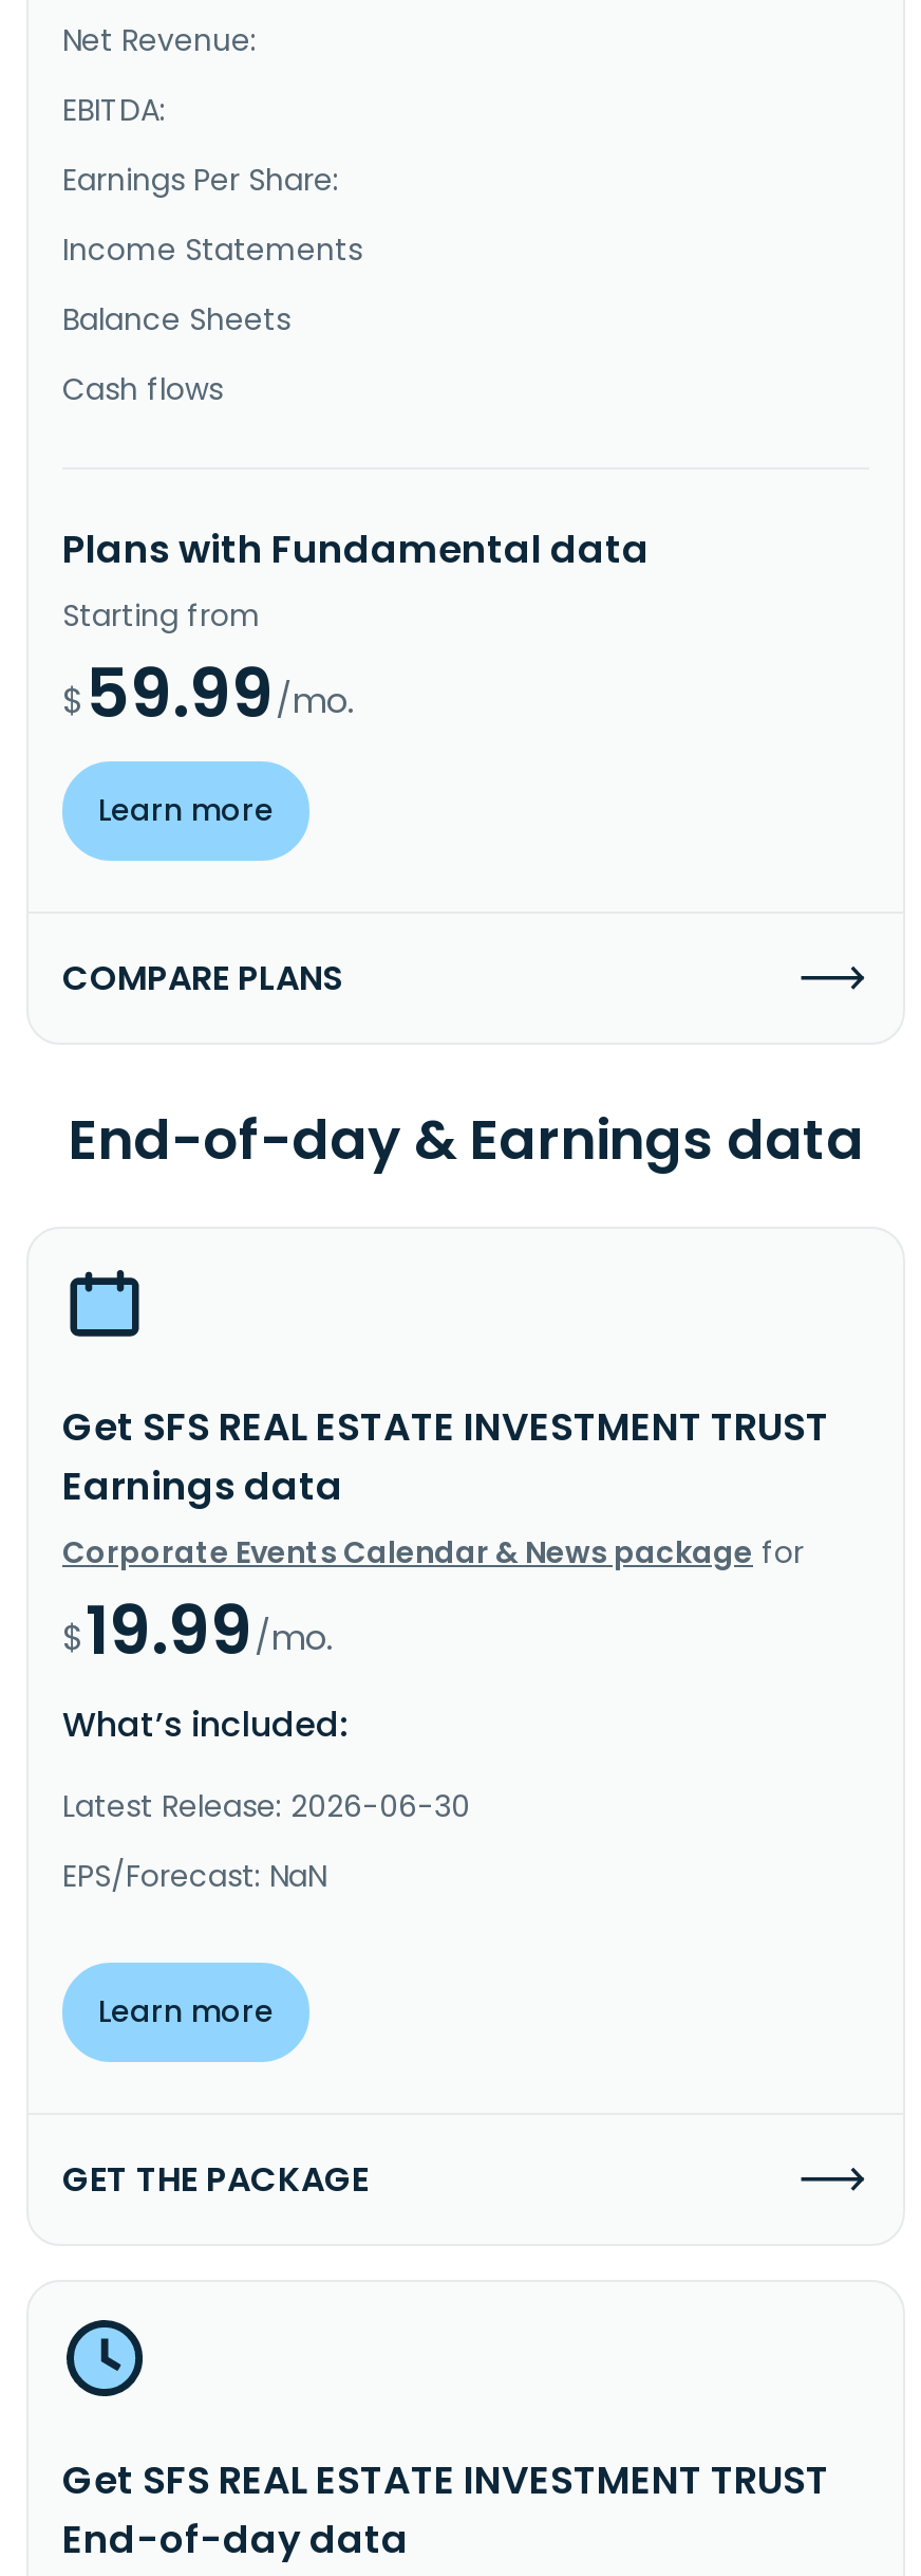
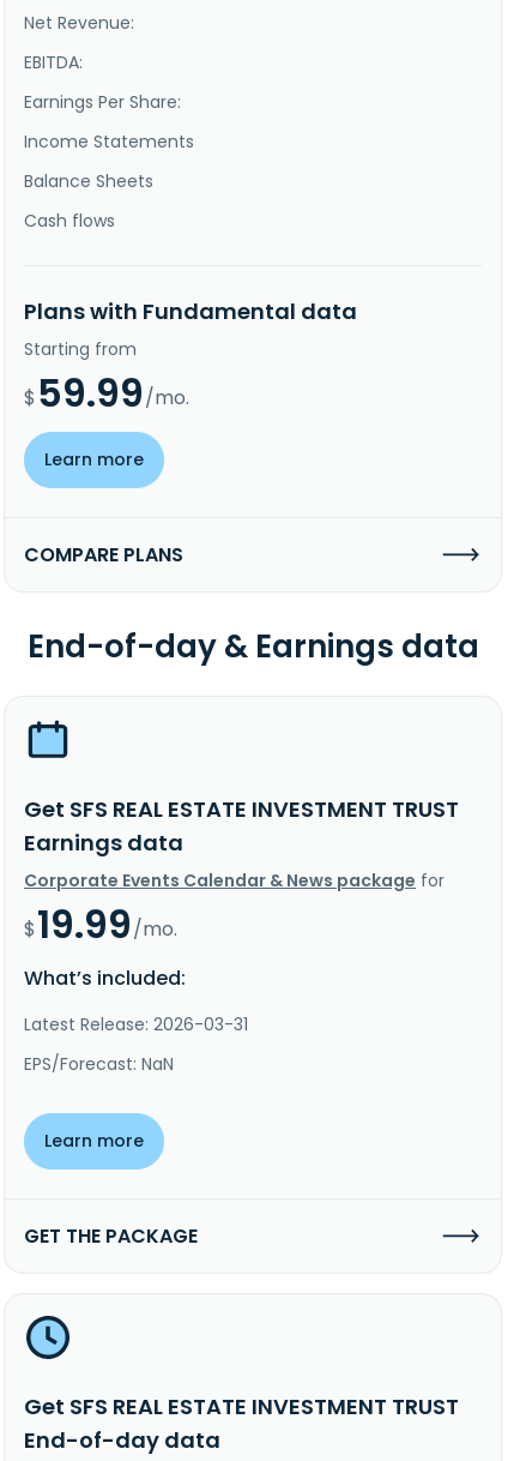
- Latest Release: 2026-06-30
+ Latest Release: 2026-03-31
